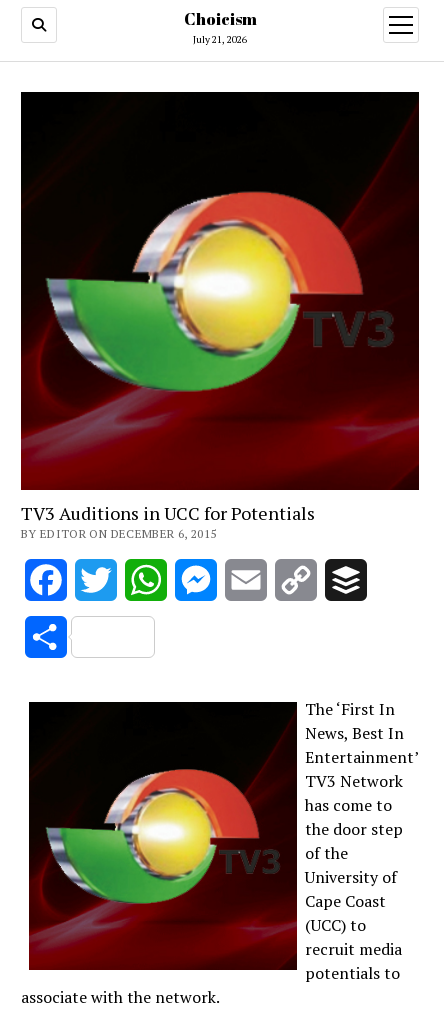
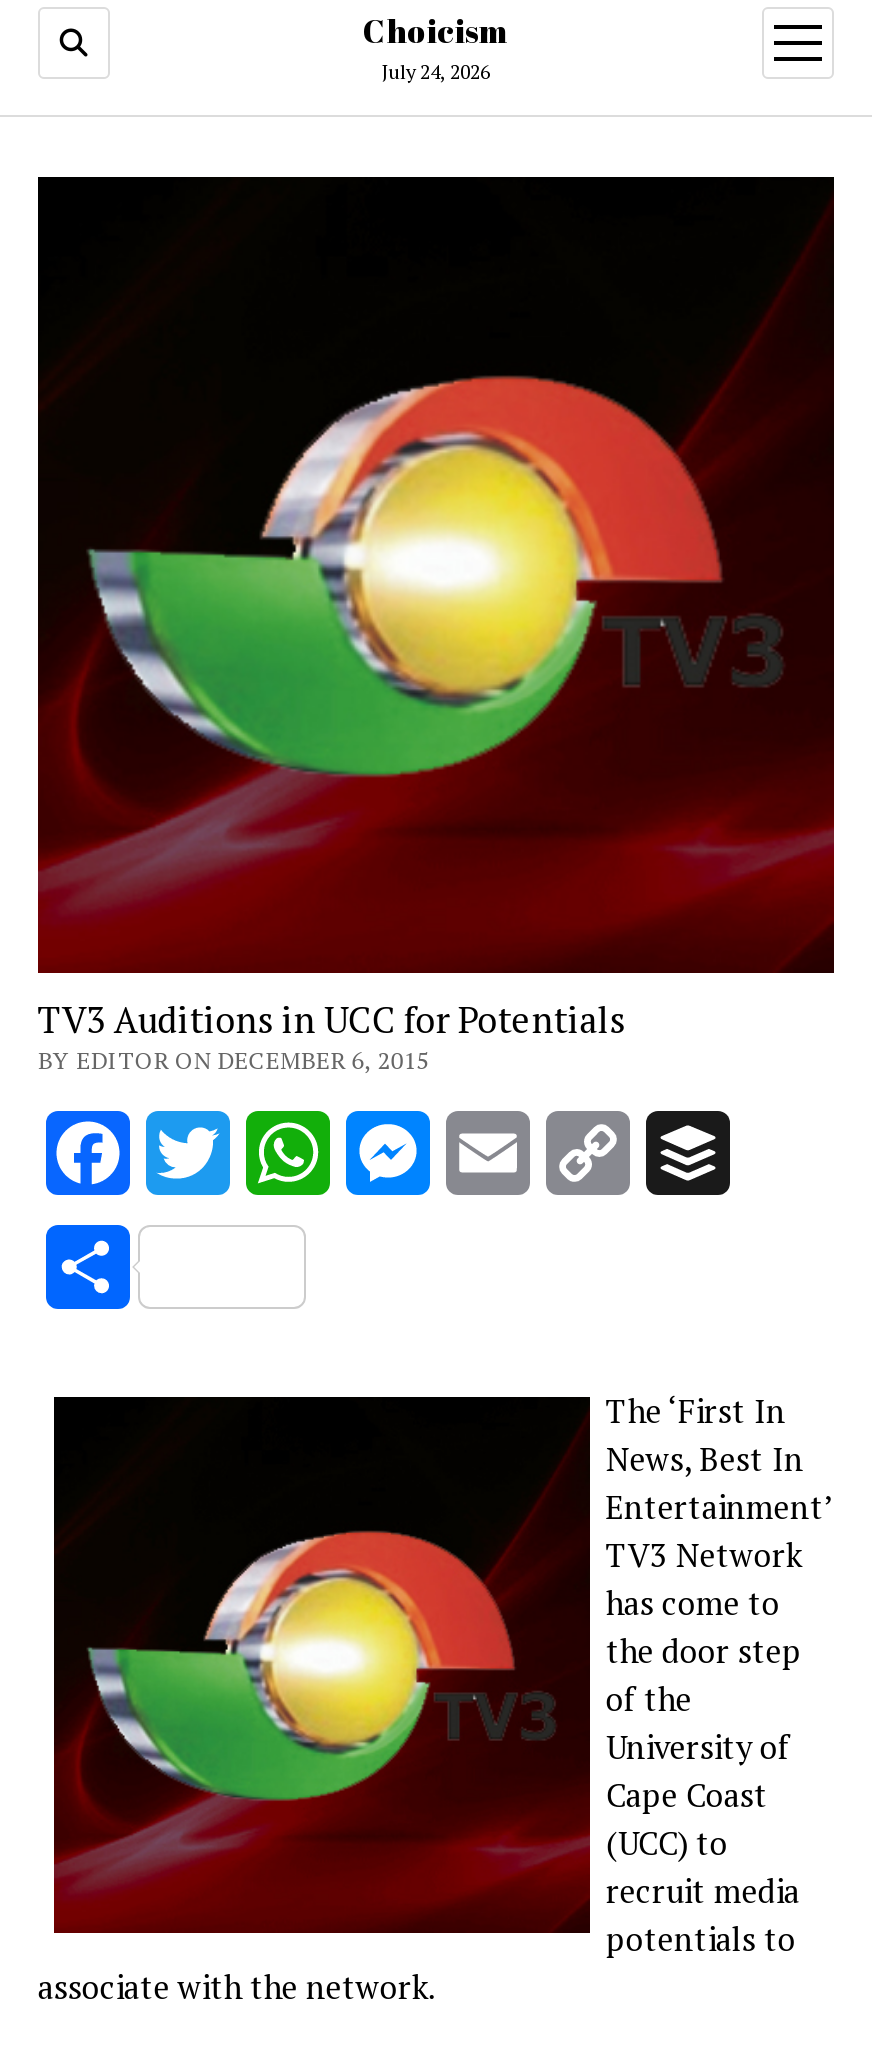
- July 21, 2026
+ July 24, 2026
